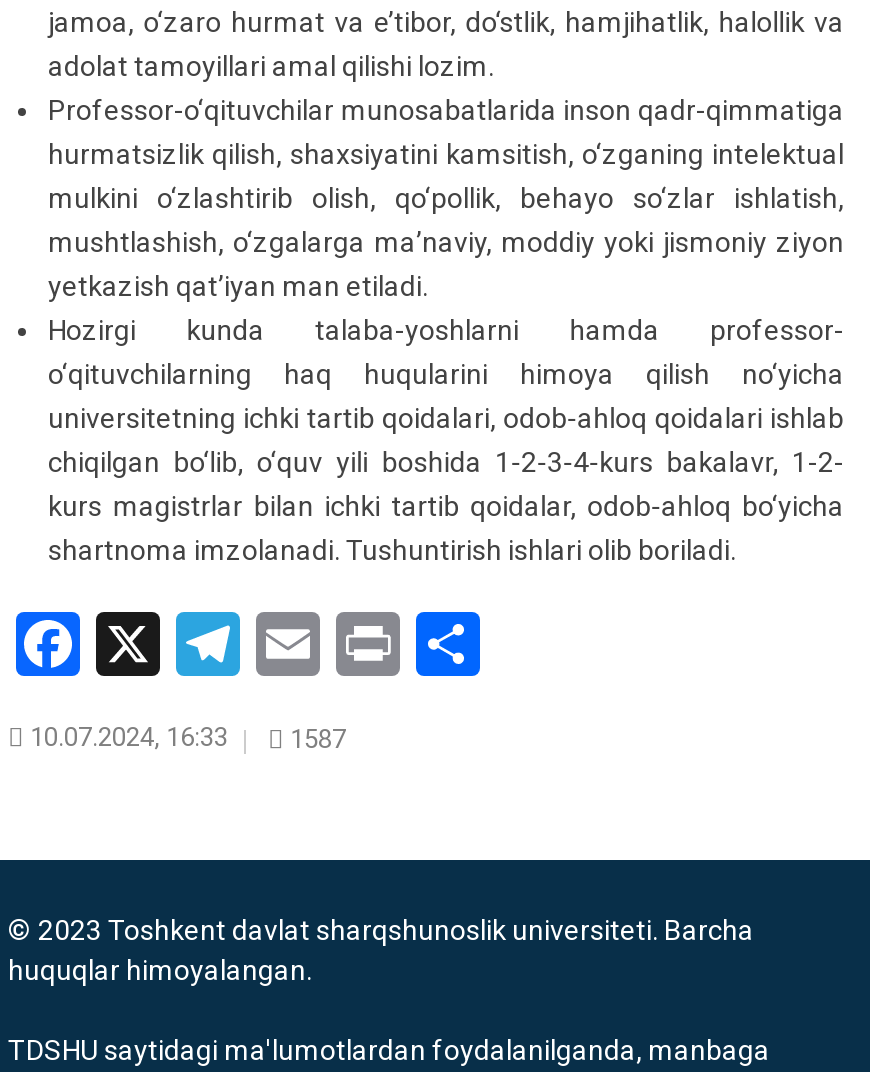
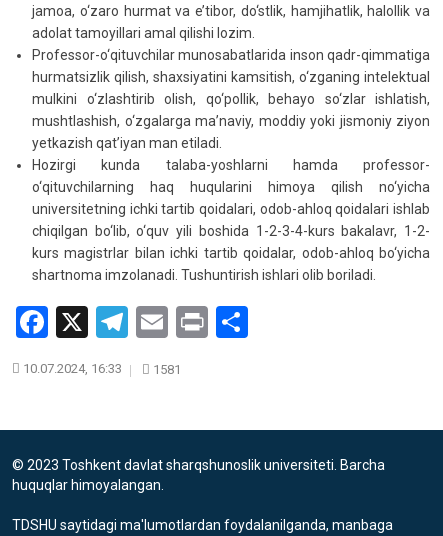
- 10.07.2024, 16:33 1587
+ 10.07.2024, 16:33 1581
